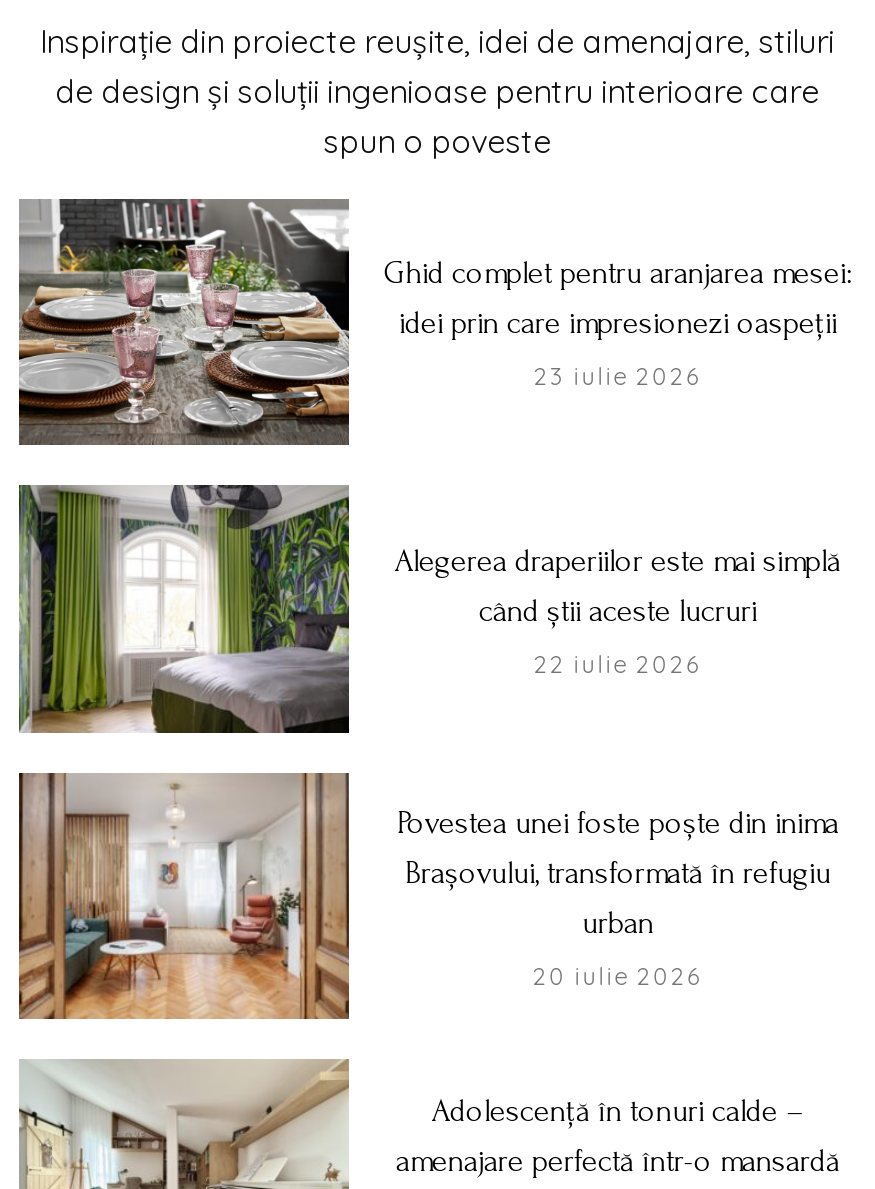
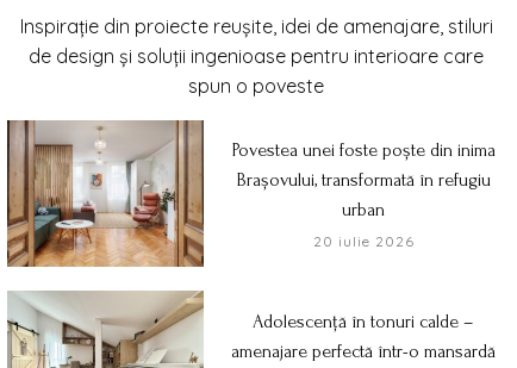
- [image]
- Ghid complet pentru aranjarea mesei:
- idei prin care impresionezi oaspeții
- 23 iulie 2026

- [image]
- Alegerea draperiilor este mai simplă
- când știi aceste lucruri
- 22 iulie 2026
